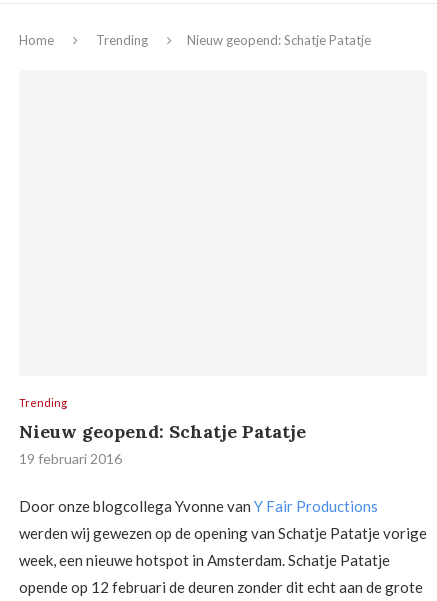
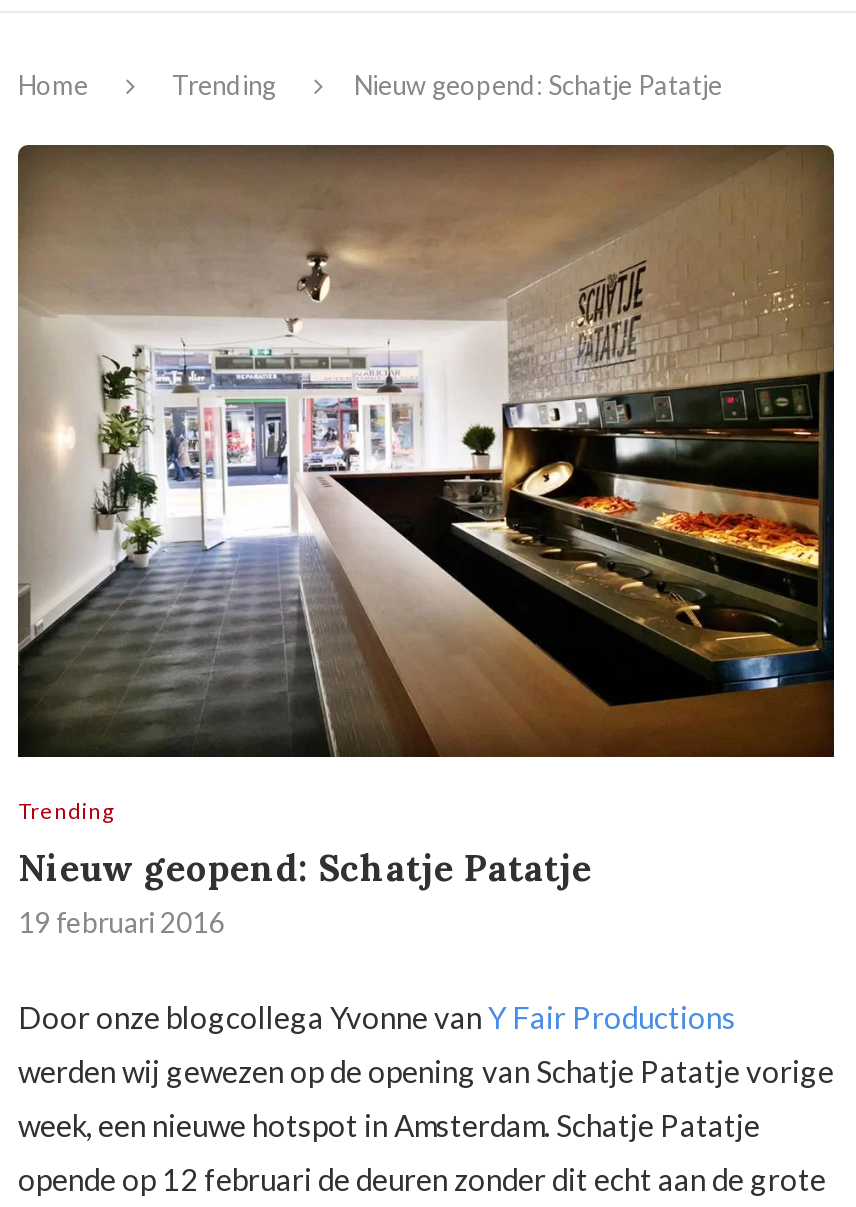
+ [image]
